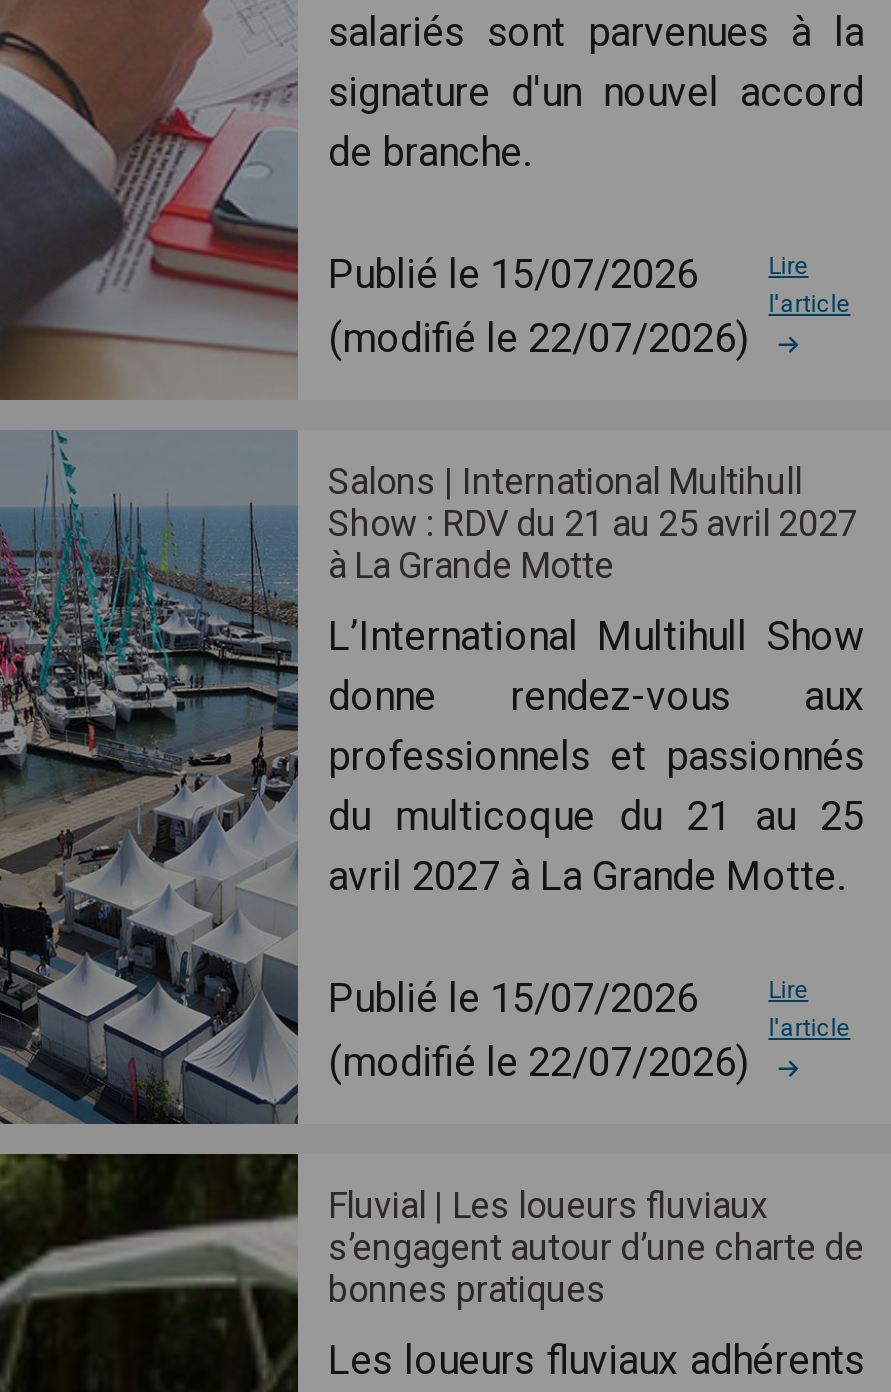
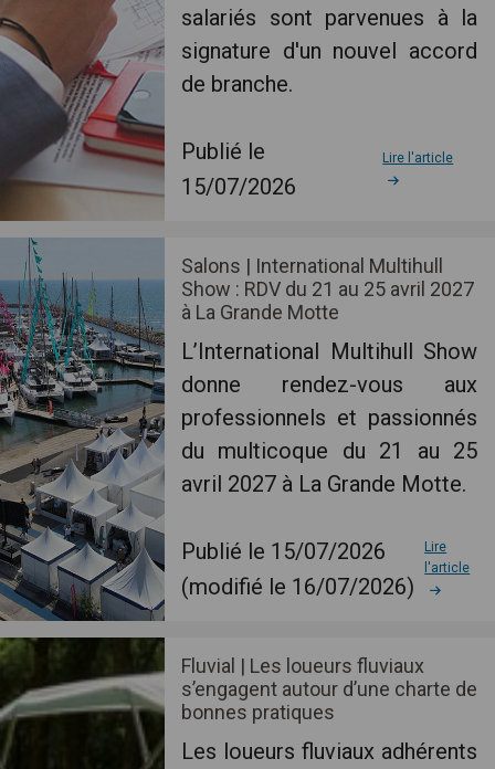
- Publié le 15/07/2026
- (modifié le 22/07/2026)
+ Publié le
+ 15/07/2026

- (modifié le 22/07/2026)
+ (modifié le 16/07/2026)
